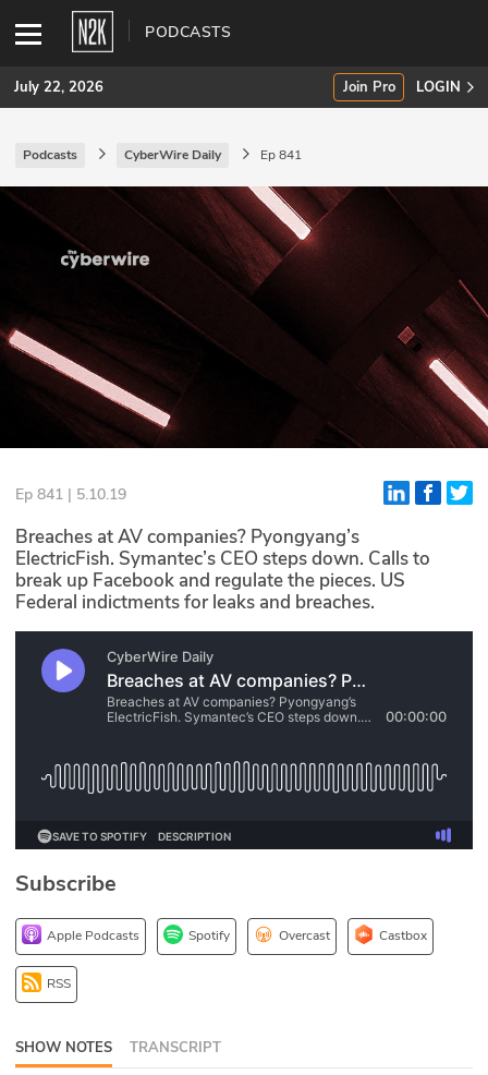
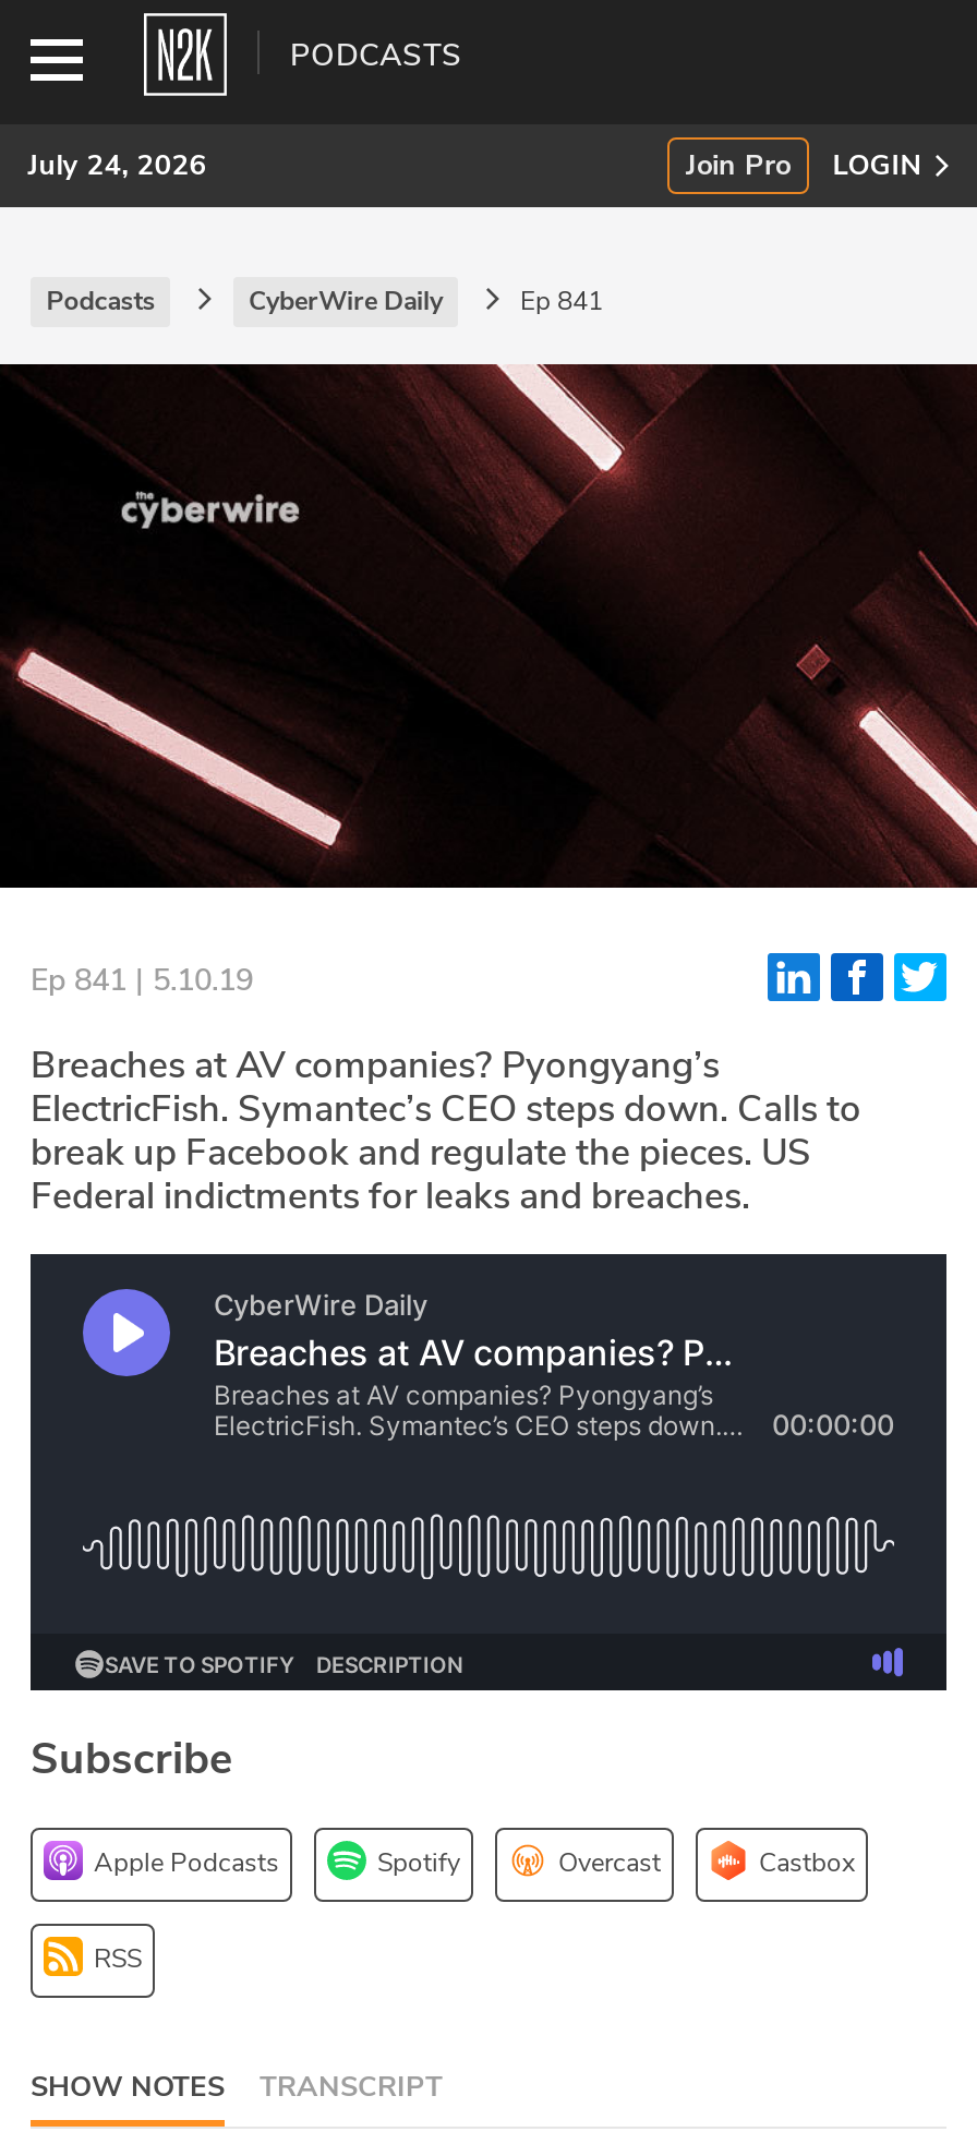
- July 22, 2026
+ July 24, 2026
